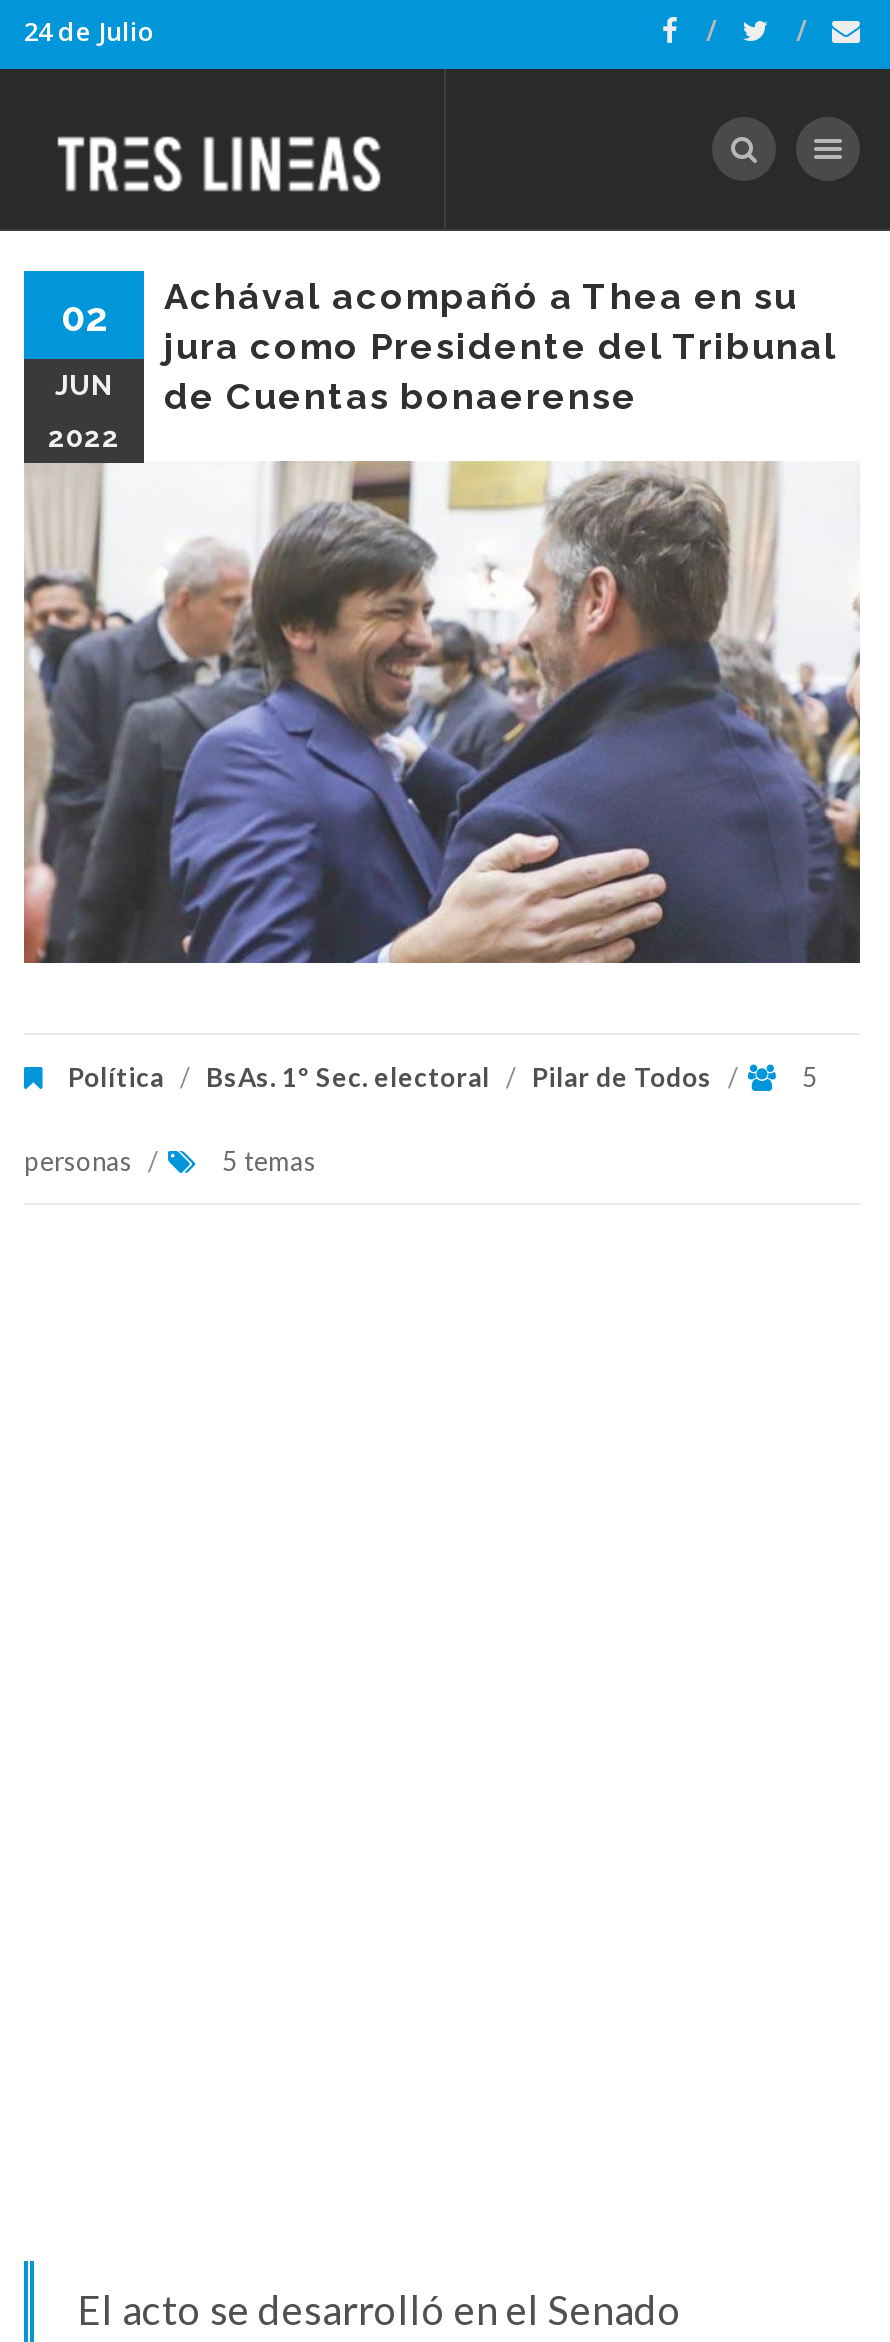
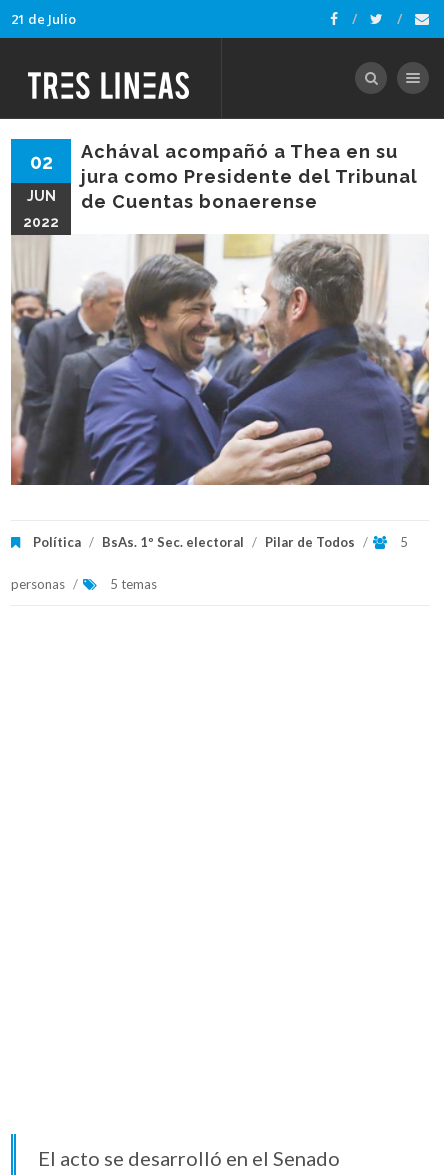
- 24 de Julio
+ 21 de Julio
